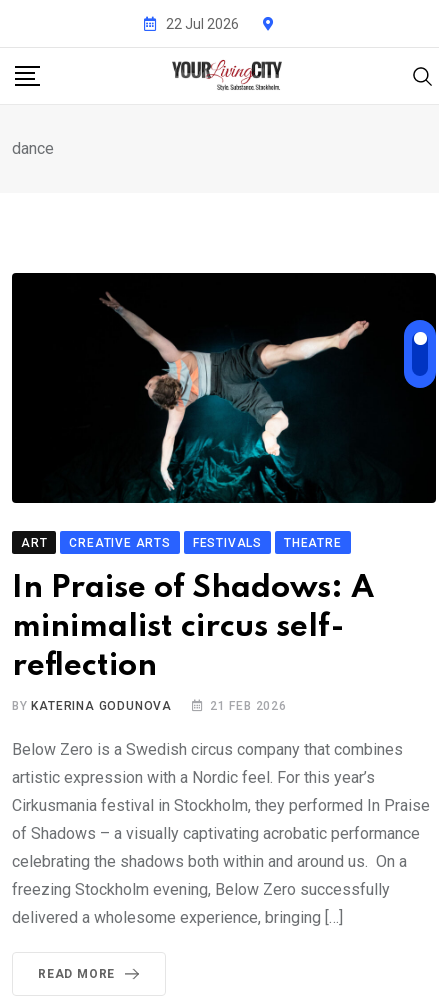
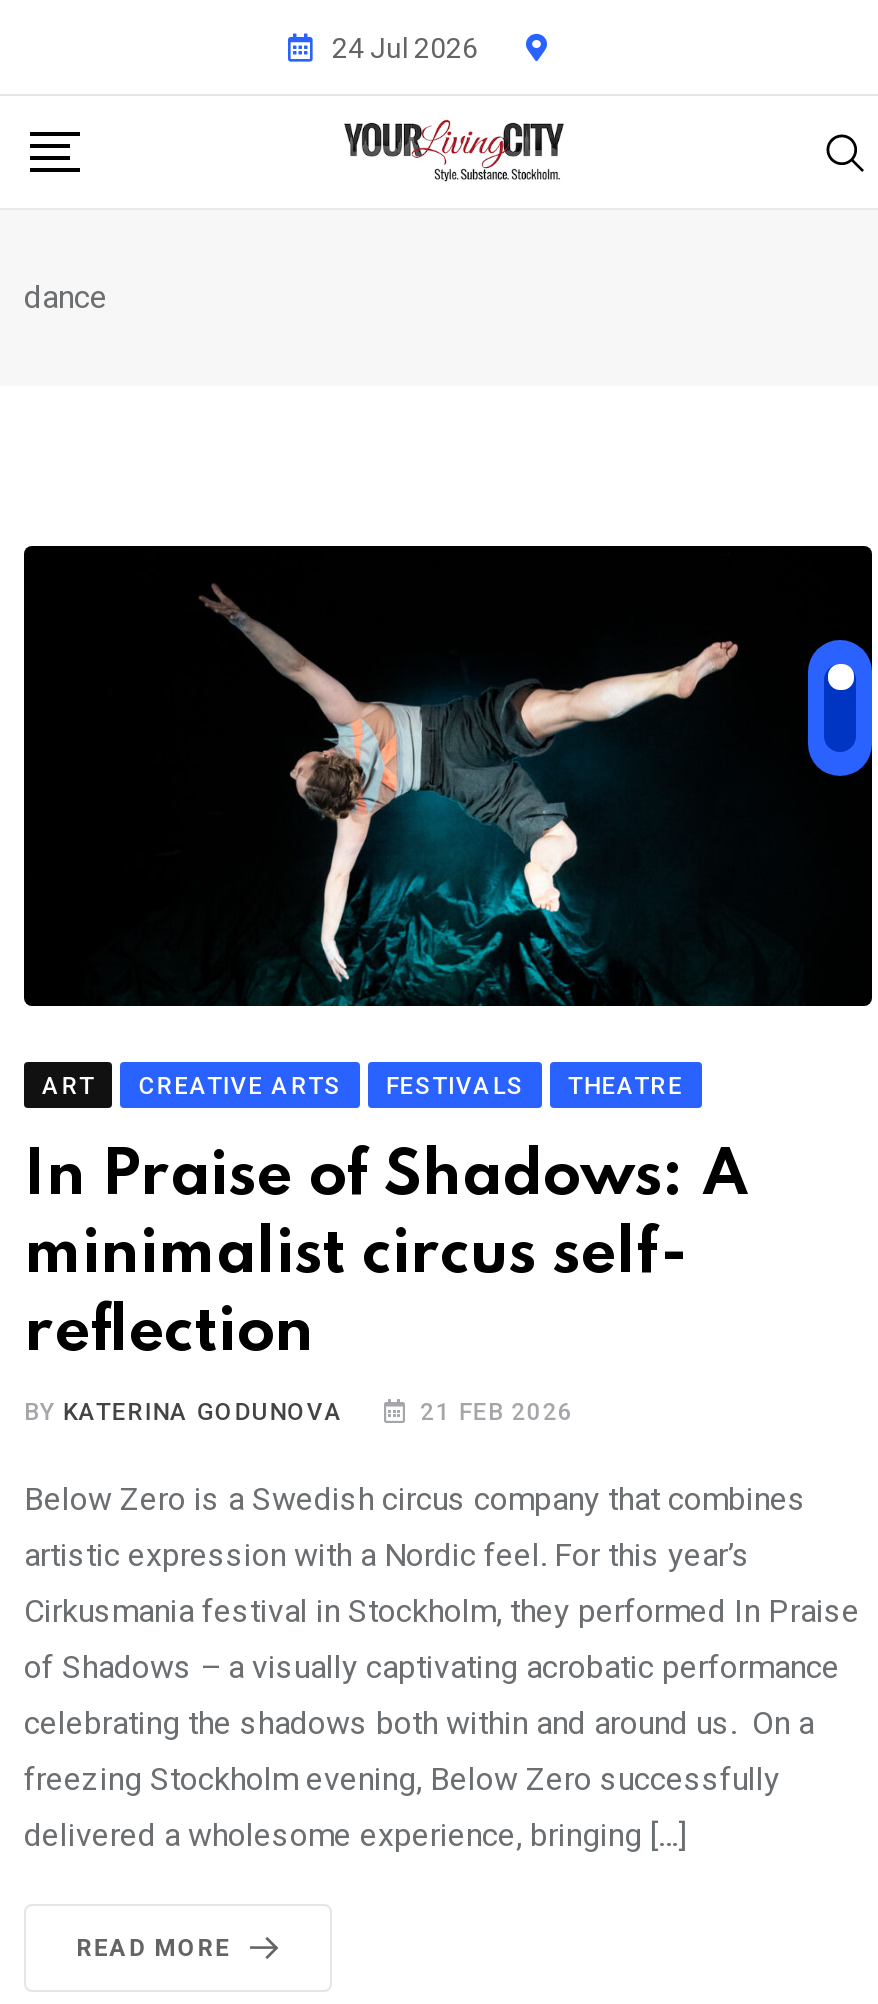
- 22 Jul 2026
+ 24 Jul 2026
